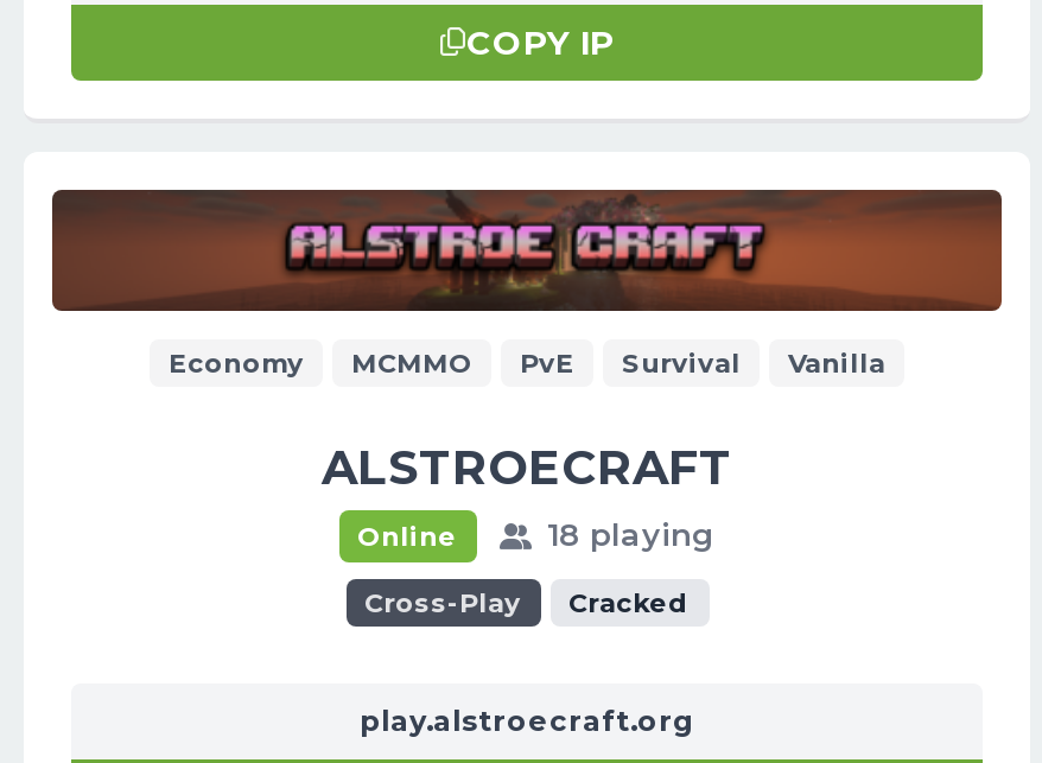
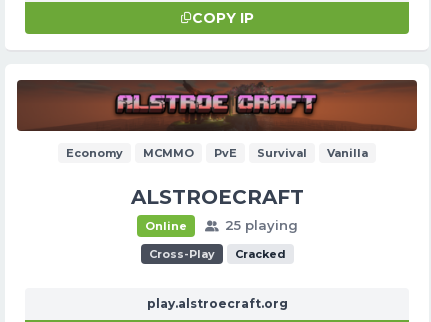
- 18 playing
+ 25 playing
